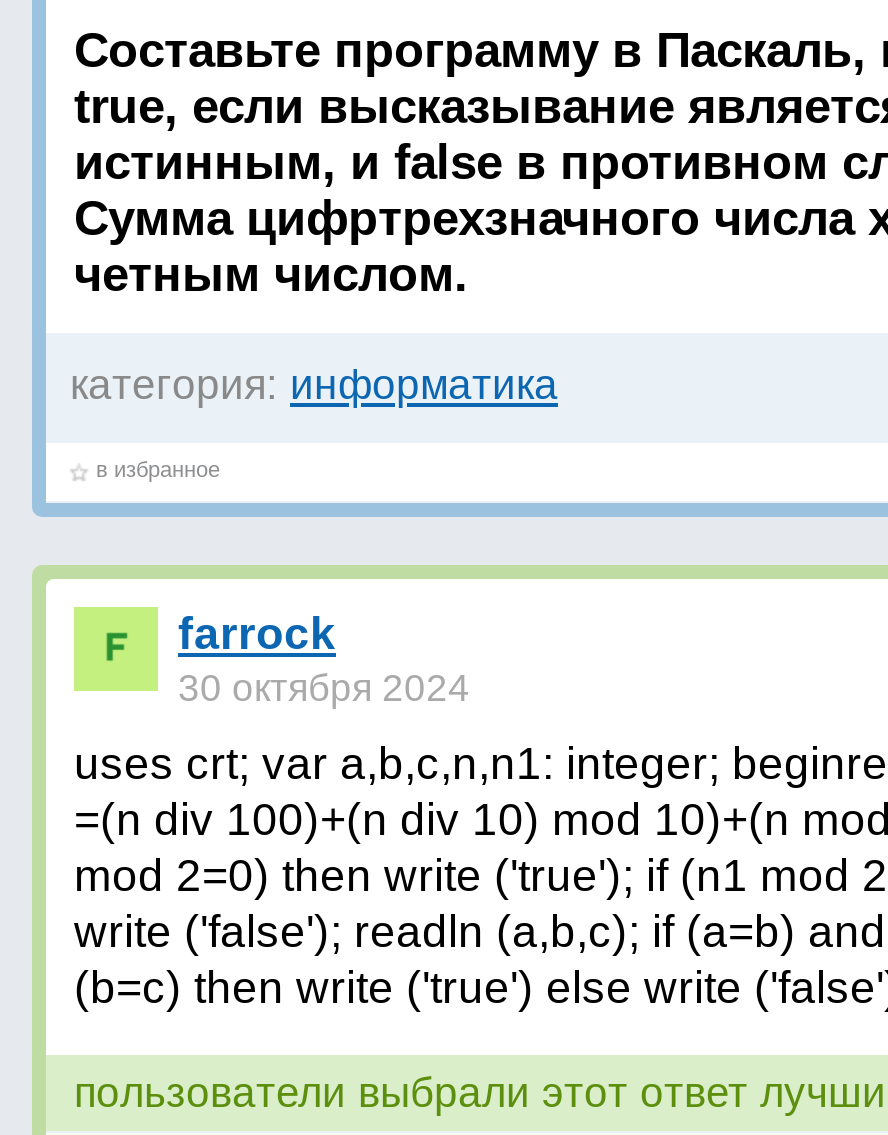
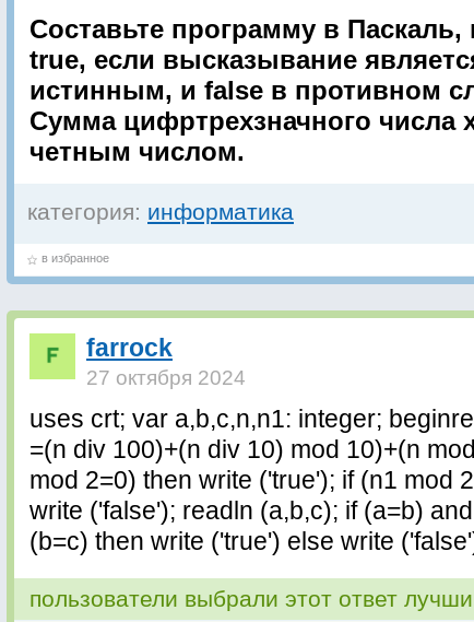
- 30 октября 2024
+ 27 октября 2024
